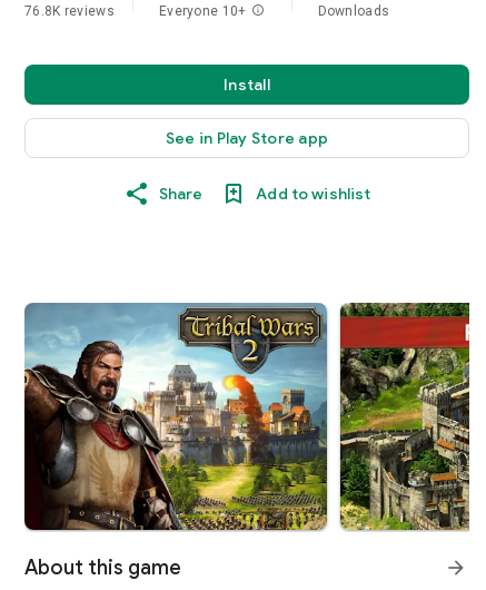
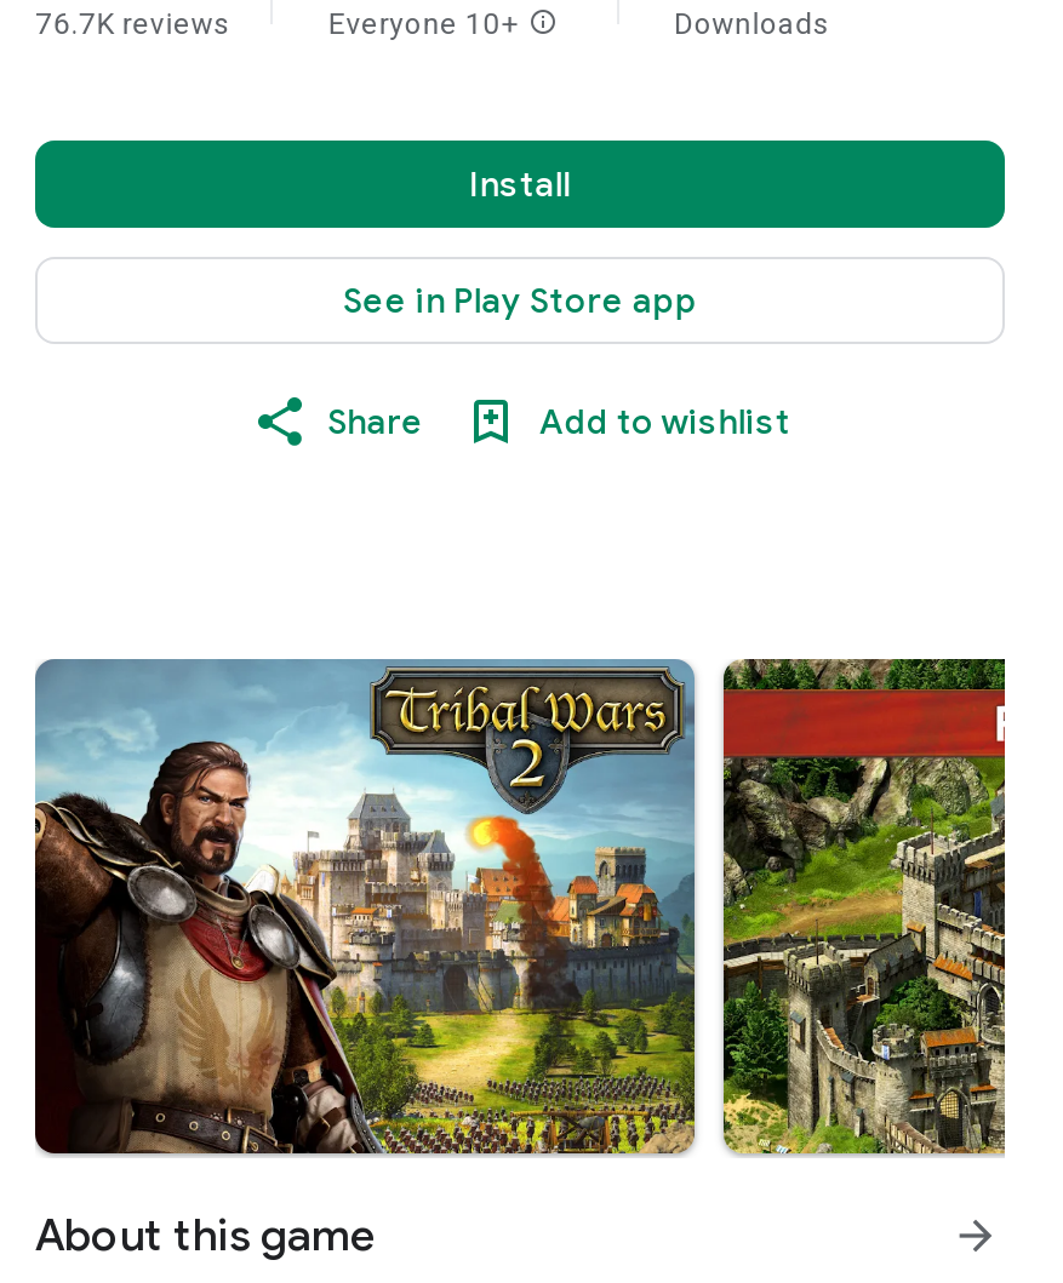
- 76.8K reviews
+ 76.7K reviews
